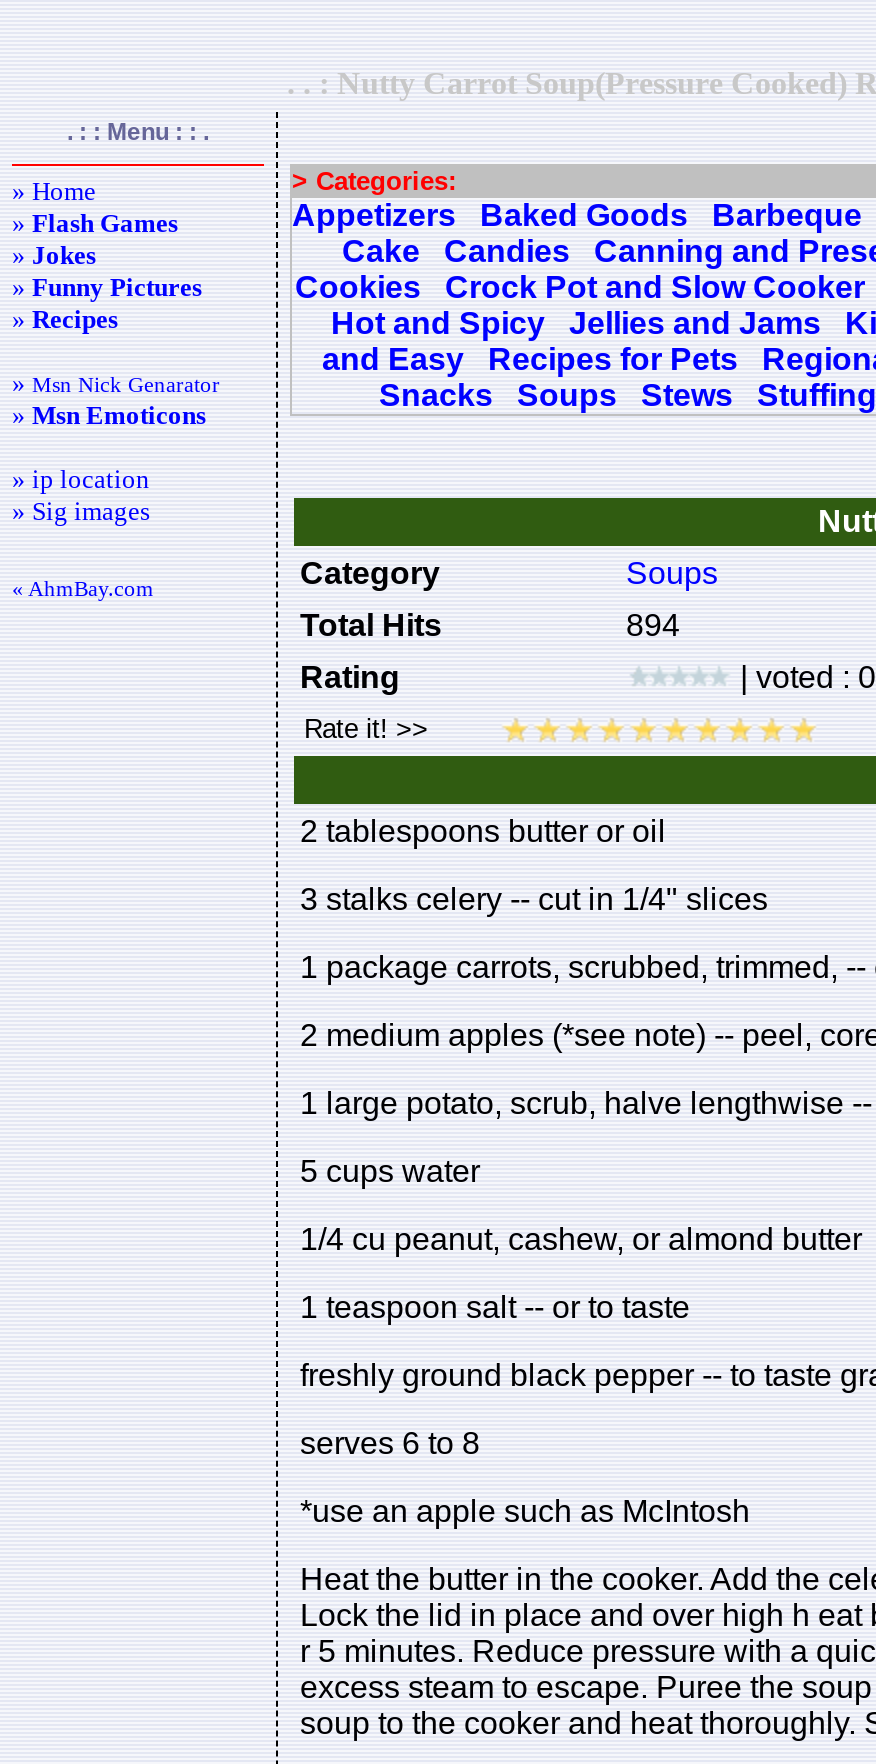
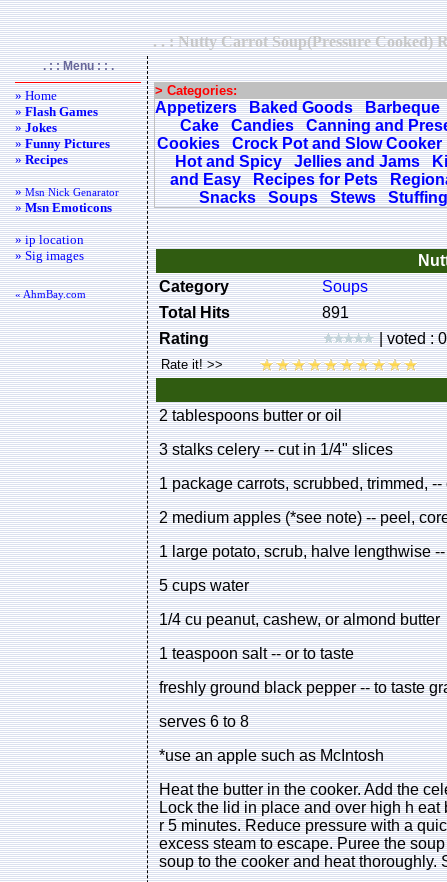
- 894
+ 891
